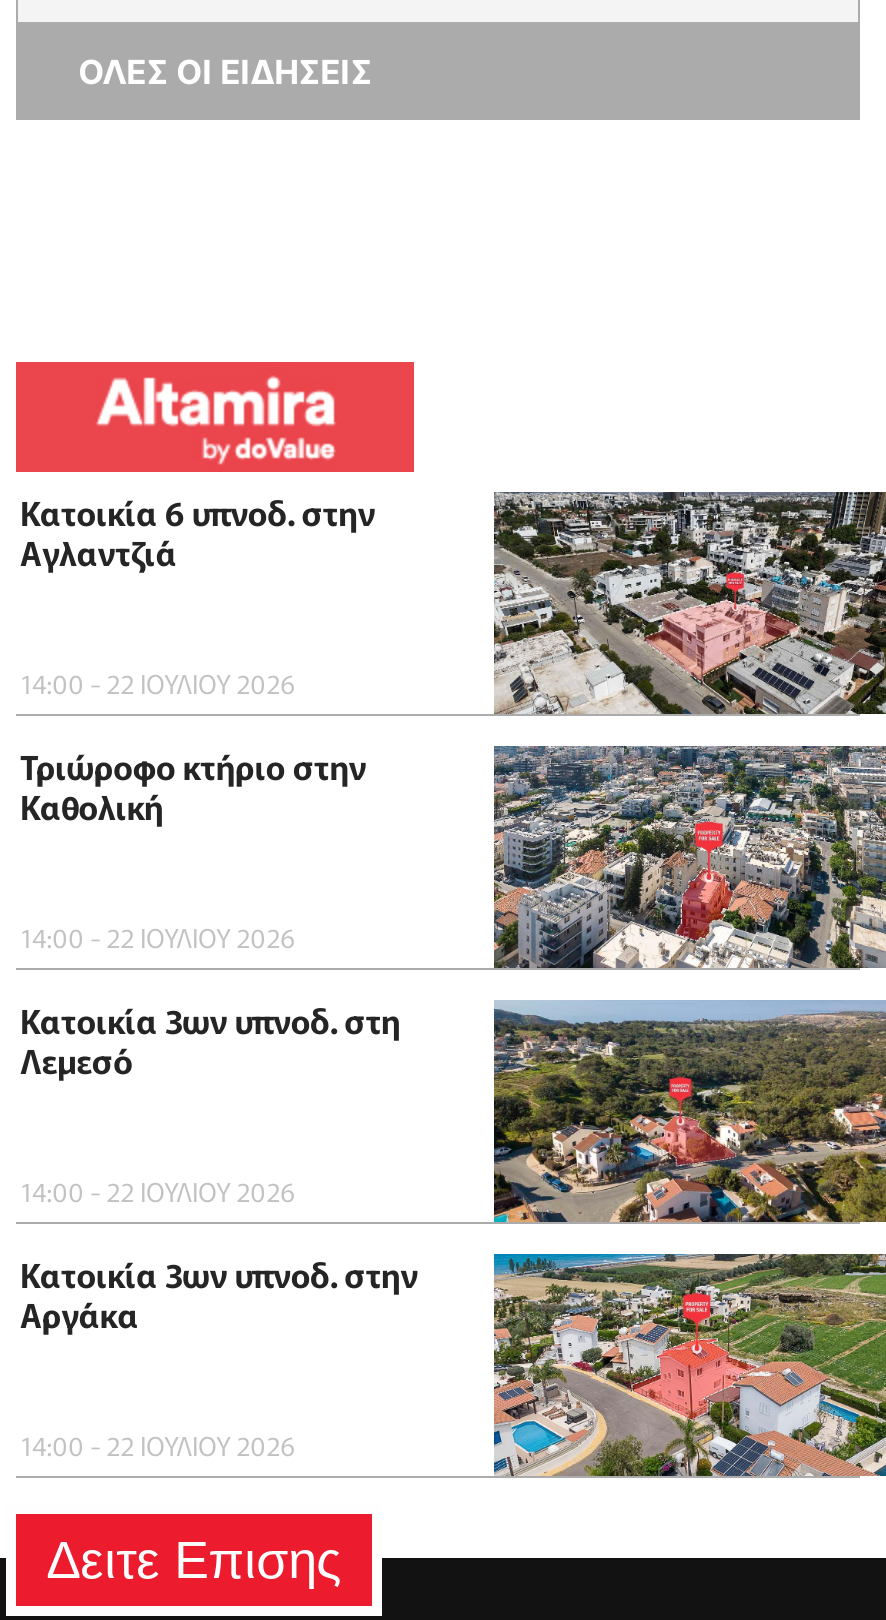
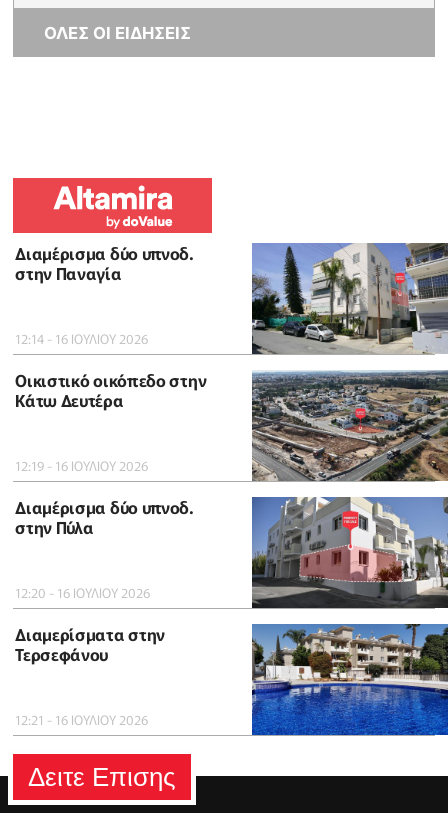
- Κατοικία 6 υπνοδ. στην
- Αγλαντζιά
+ Διαμέρισμα δύο υπνοδ.
+ στην Παναγία

- [image]
+ [image]

- 14:00 - 22 ΙΟΥΛΙΟΥ 2026
+ 12:14 - 16 ΙΟΥΛΙΟΥ 2026

- Τριώροφο κτήριο στην
- Καθολική
+ Οικιστικό οικόπεδο στην
+ Κάτω Δευτέρα

- [image]
+ [image]

- 14:00 - 22 ΙΟΥΛΙΟΥ 2026
+ 12:19 - 16 ΙΟΥΛΙΟΥ 2026

- Κατοικία 3ων υπνοδ. στη
- Λεμεσό
+ Διαμέρισμα δύο υπνοδ.
+ στην Πύλα

- [image]
+ [image]

- 14:00 - 22 ΙΟΥΛΙΟΥ 2026
+ 12:20 - 16 ΙΟΥΛΙΟΥ 2026

- Κατοικία 3ων υπνοδ. στην
- Αργάκα
+ Διαμερίσματα στην
+ Τερσεφάνου

- [image]
+ [image]

- 14:00 - 22 ΙΟΥΛΙΟΥ 2026
+ 12:21 - 16 ΙΟΥΛΙΟΥ 2026
